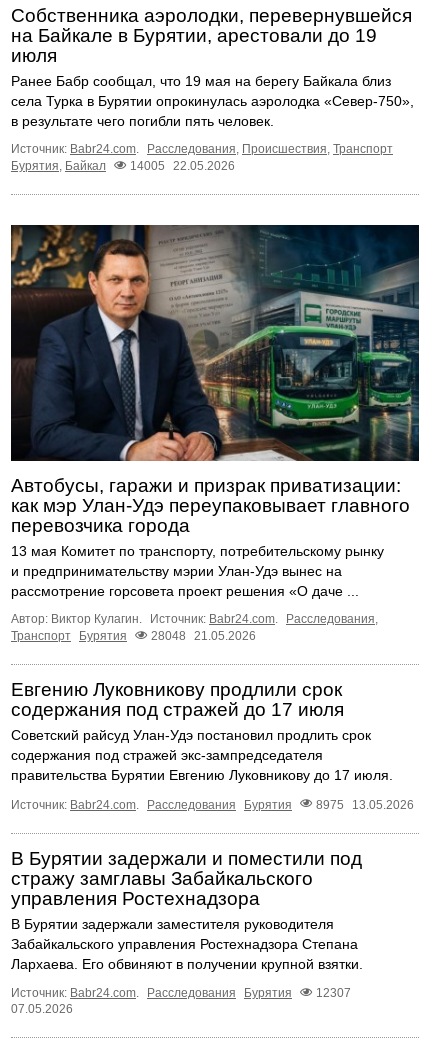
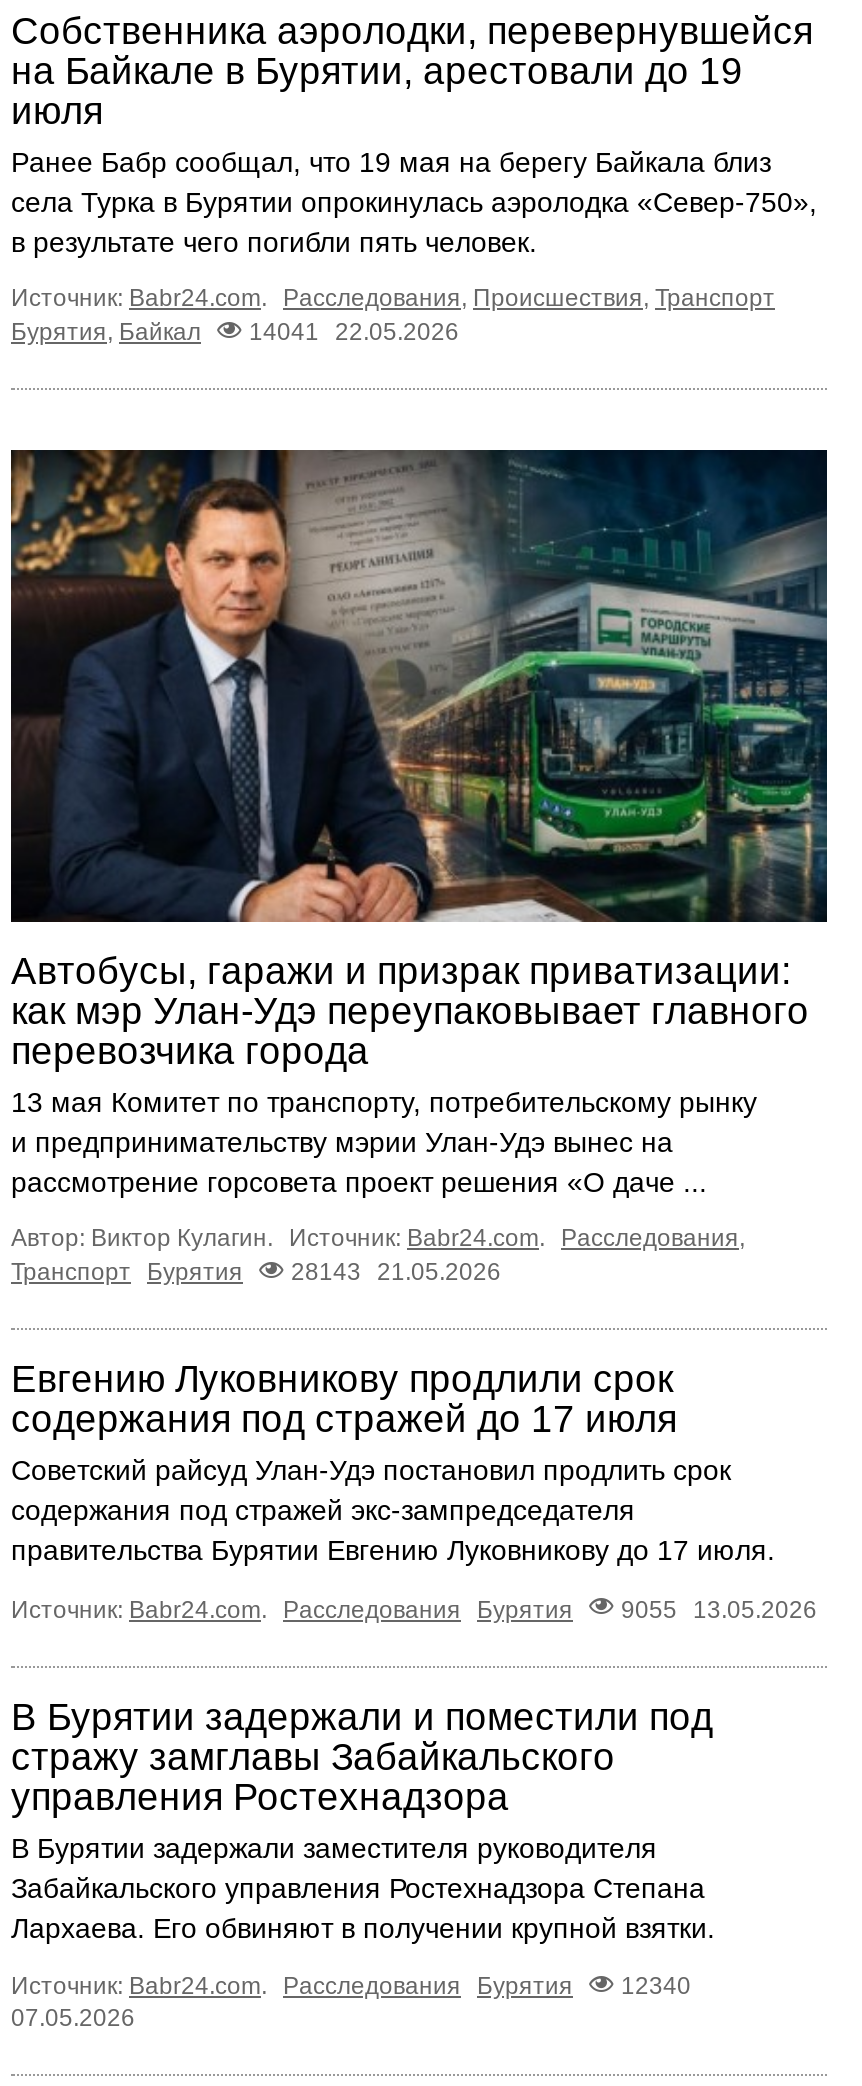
- Бурятия, Байкал 14005 22.05.2026
+ Бурятия, Байкал 14041 22.05.2026

- Транспорт Бурятия 28048 21.05.2026
+ Транспорт Бурятия 28143 21.05.2026

- Источник: Babr24.com. Расследования Бурятия 8975 13.05.2026
+ Источник: Babr24.com. Расследования Бурятия 9055 13.05.2026

- Источник: Babr24.com. Расследования Бурятия 12307
+ Источник: Babr24.com. Расследования Бурятия 12340
